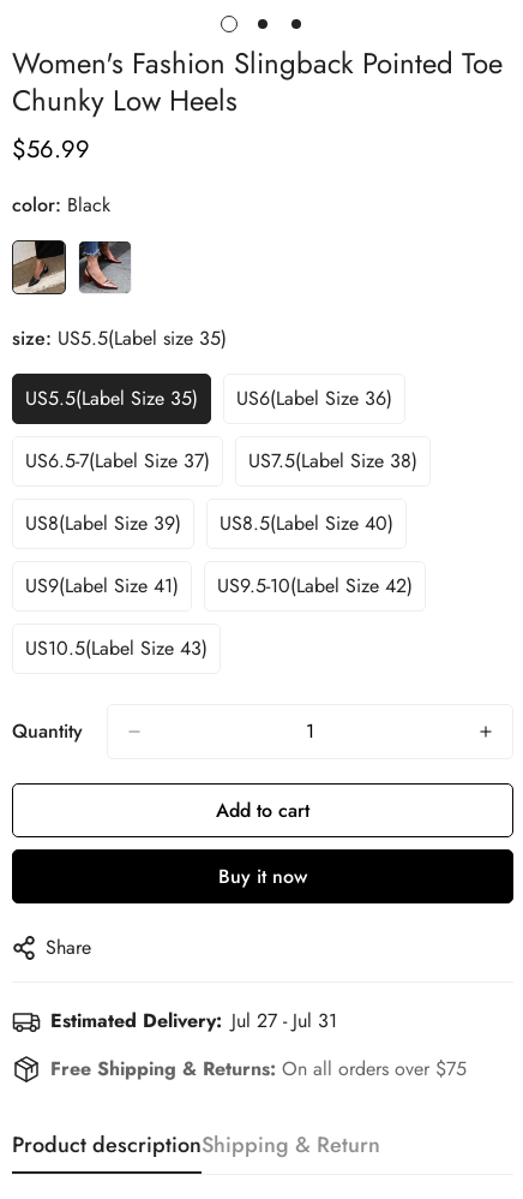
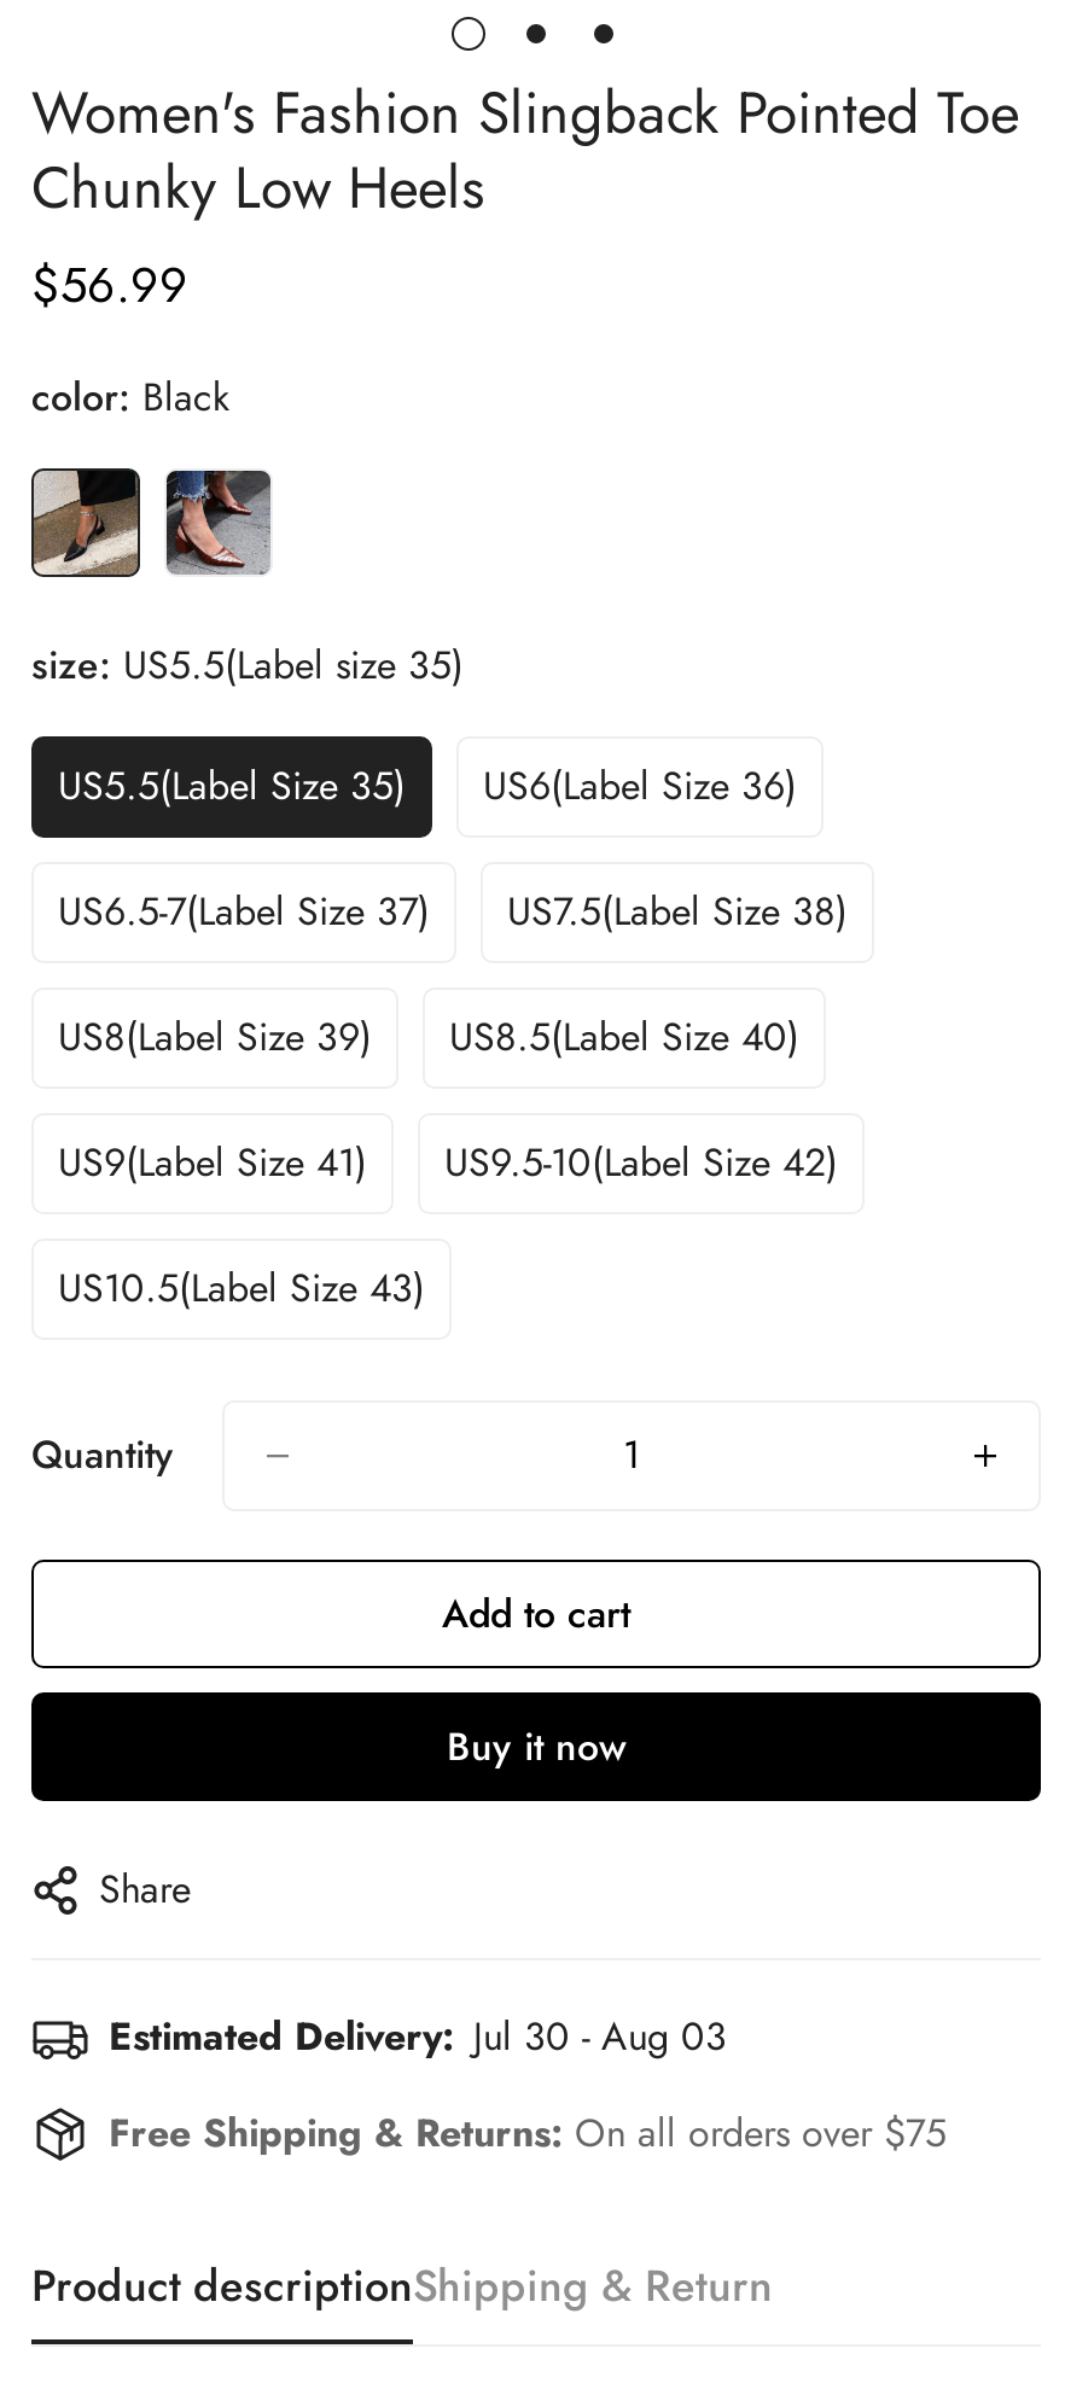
- Estimated Delivery: Jul 27 - Jul 31
+ Estimated Delivery: Jul 30 - Aug 03
